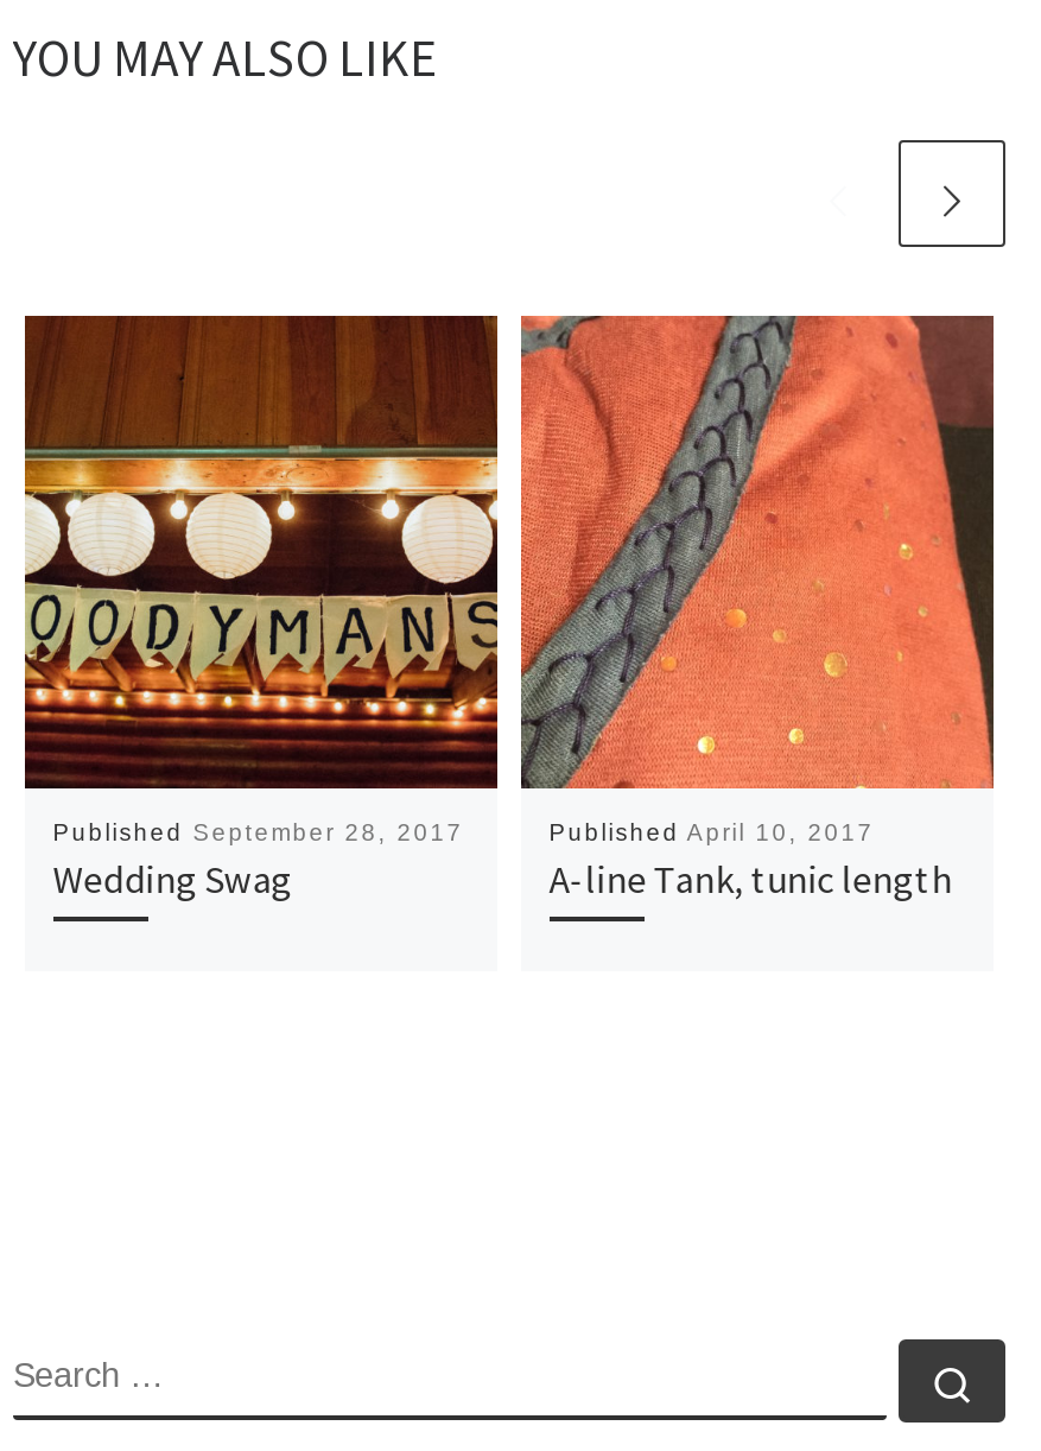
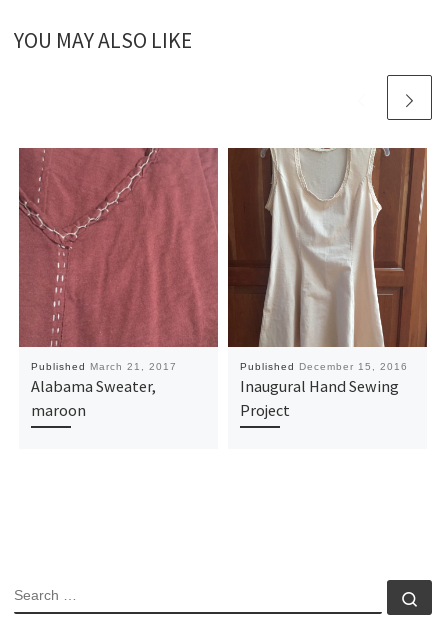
- [image]
- Published September 28, 2017
- Wedding Swag
+ [image]
+ Published March 21, 2017
+ Alabama Sweater,
+ maroon

- [image]
- Published April 10, 2017
- A-line Tank, tunic length
+ [image]
+ Published December 15, 2016
+ Inaugural Hand Sewing
+ Project
